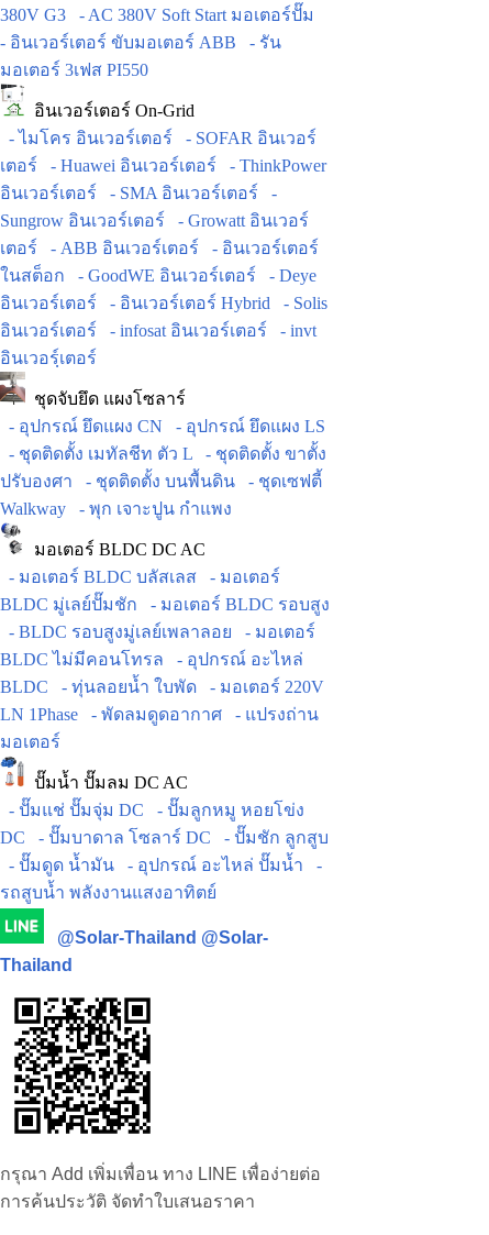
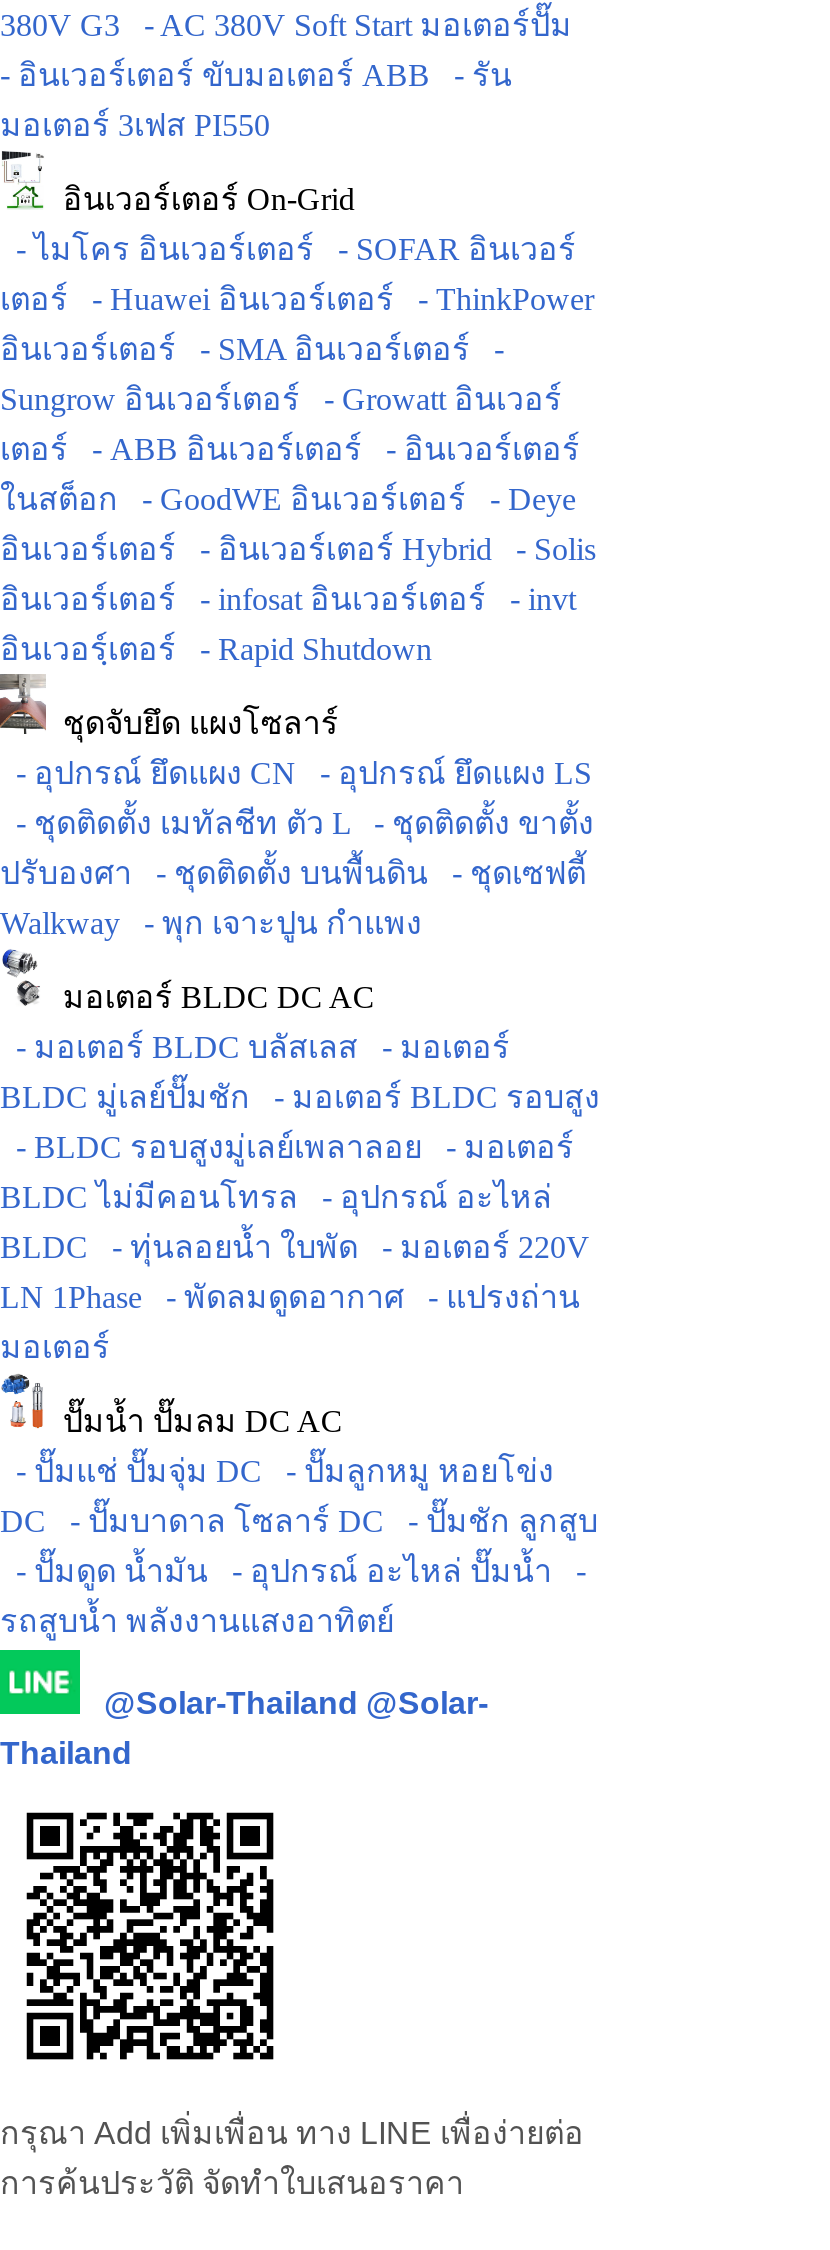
- อินเวอร์ฺเตอร์
+ อินเวอร์ฺเตอร์ - Rapid Shutdown
